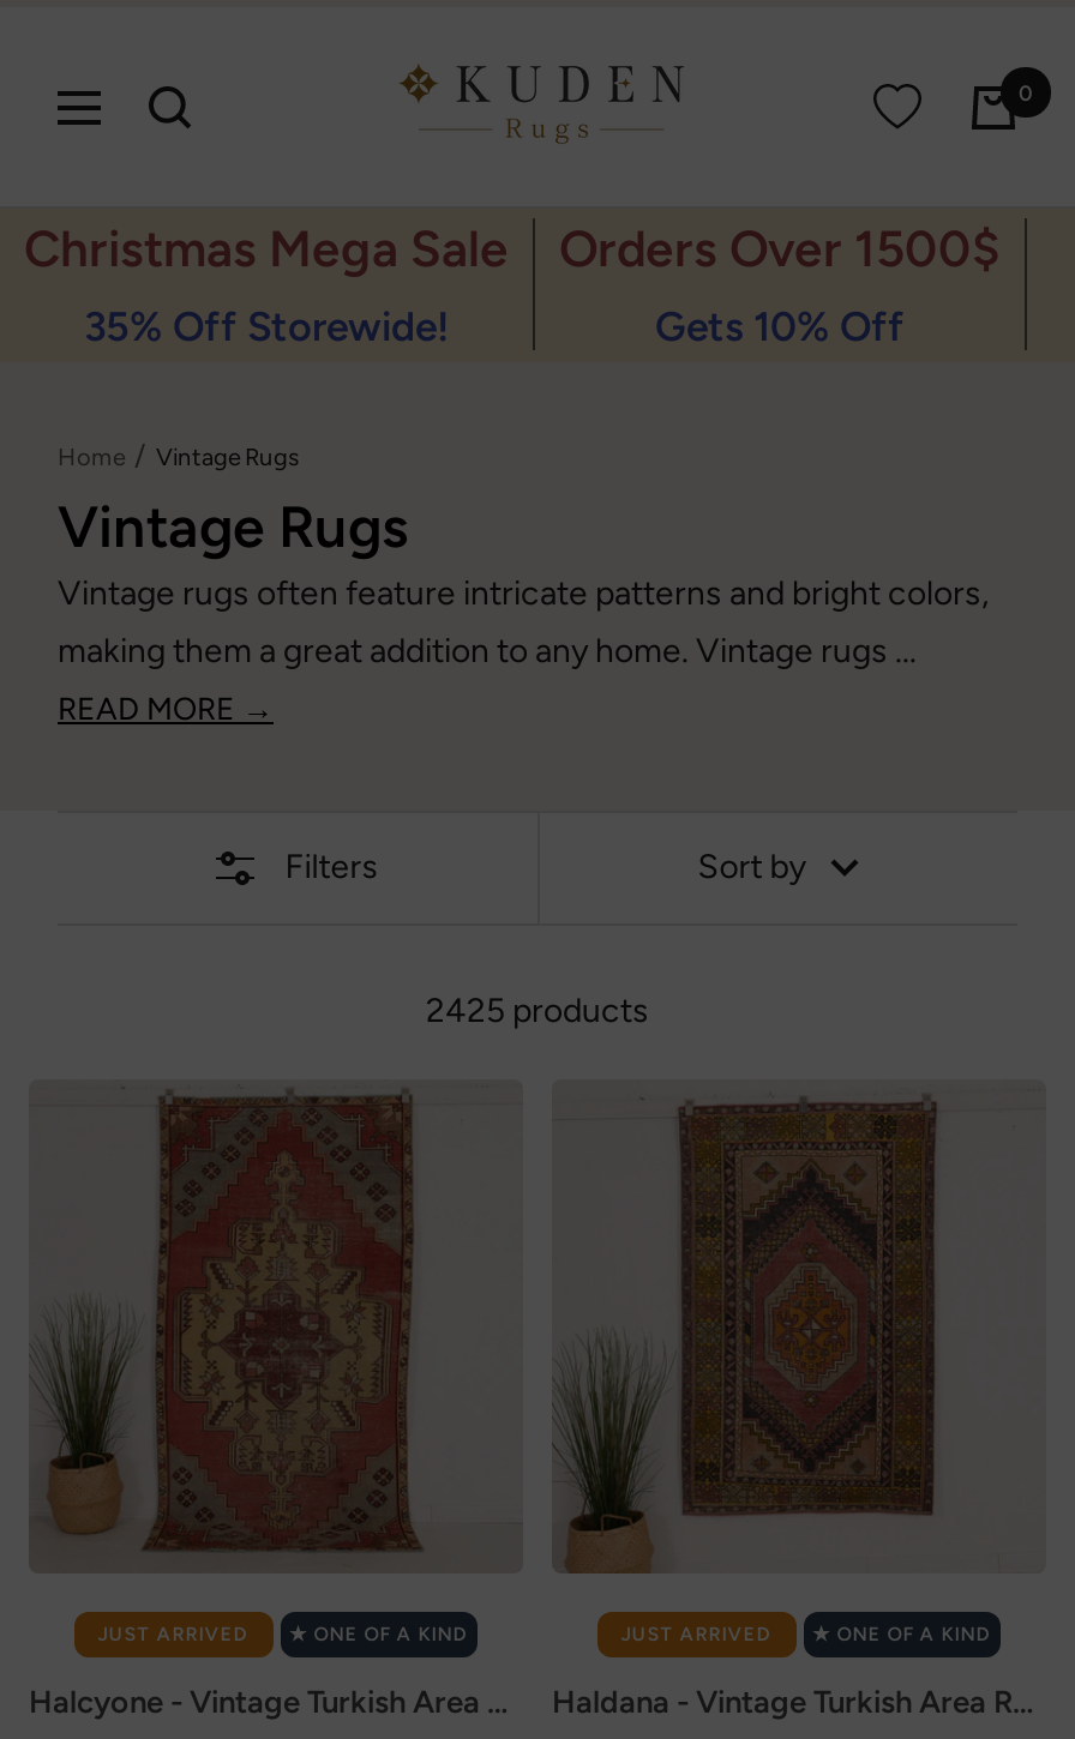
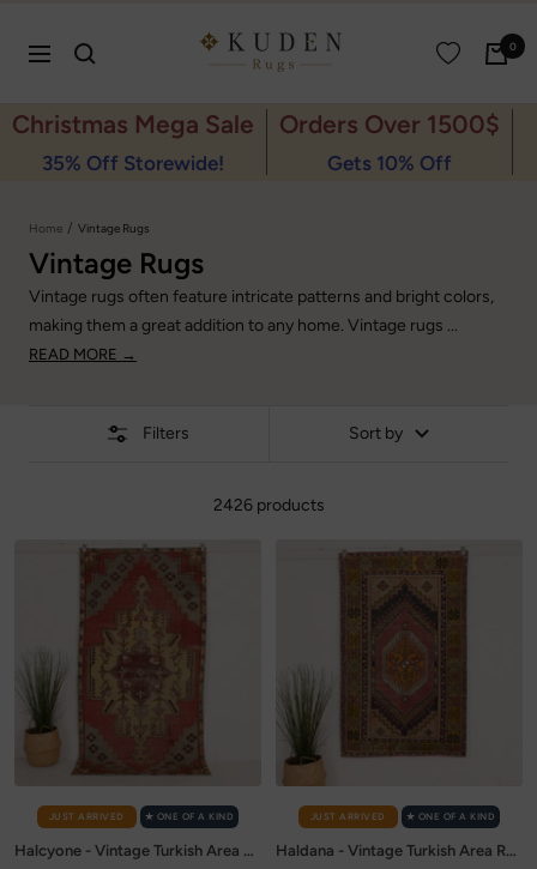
- 2425 products
+ 2426 products
